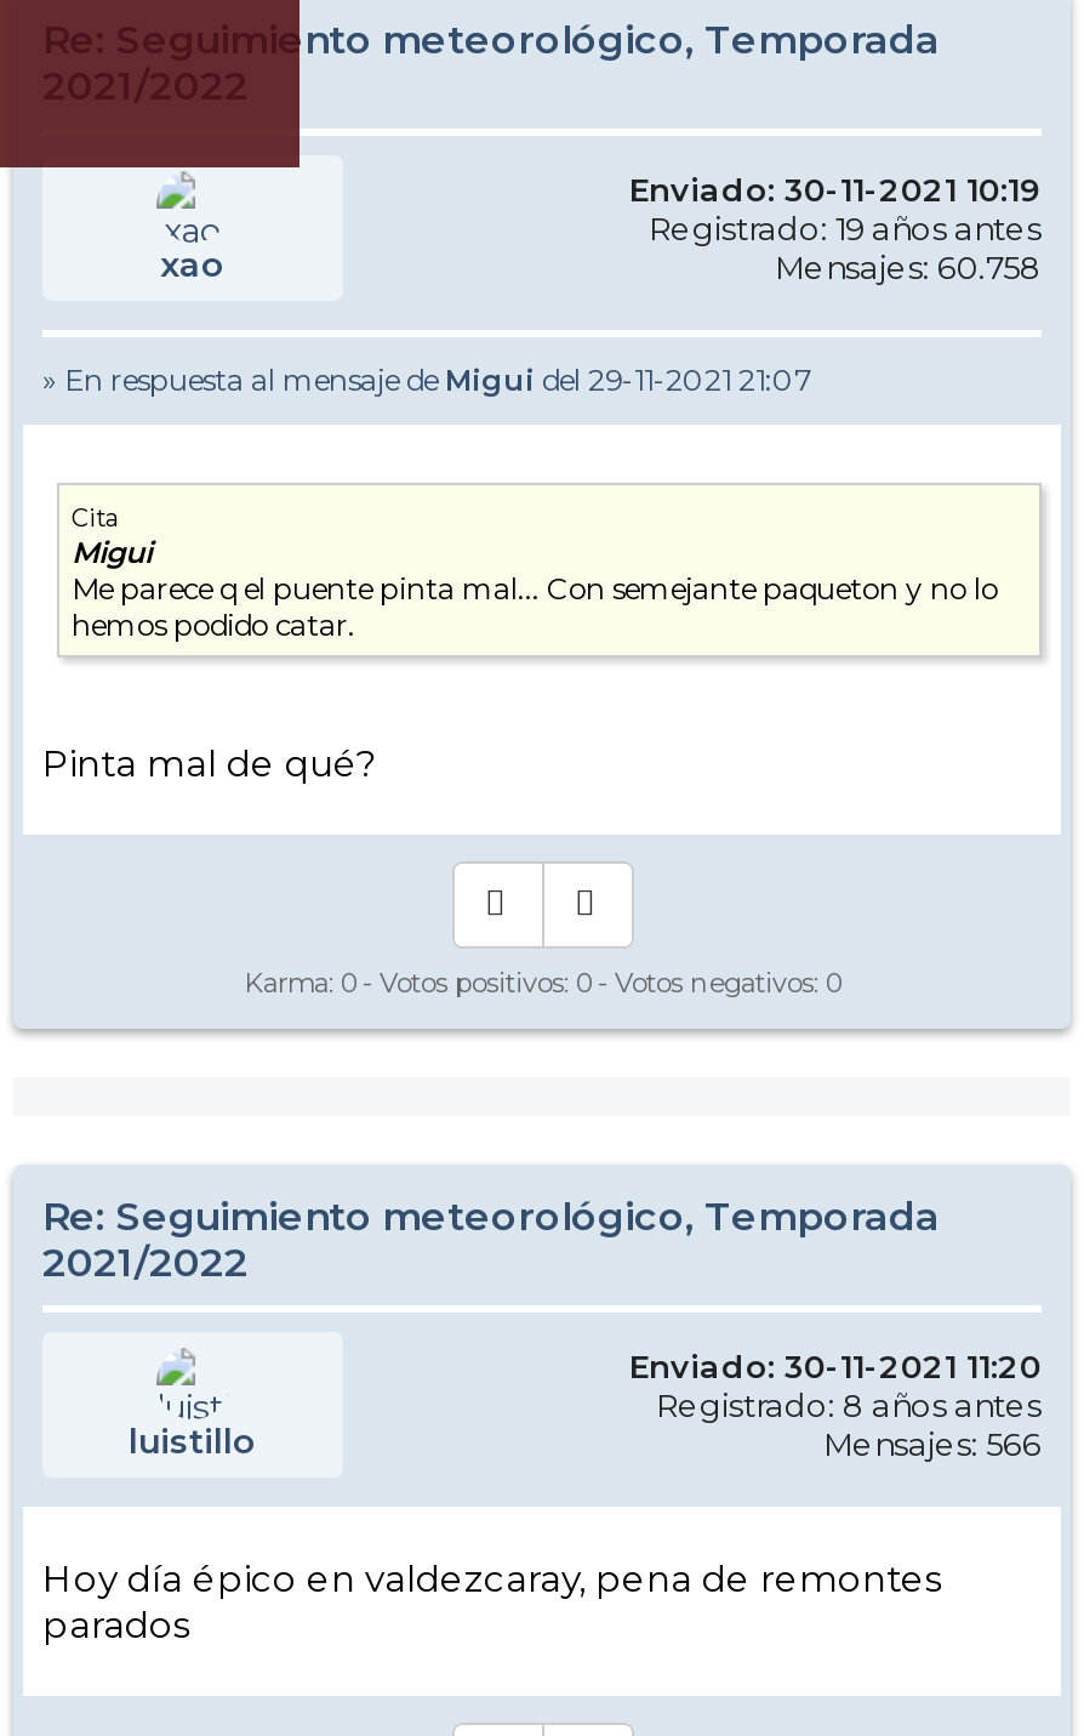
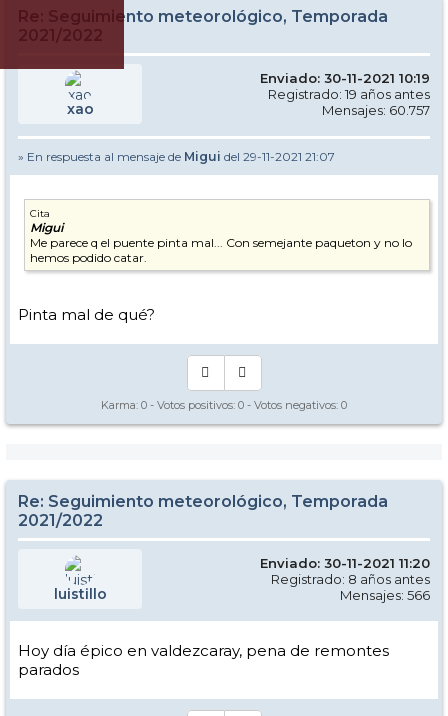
- Mensajes: 60.758
+ Mensajes: 60.757
